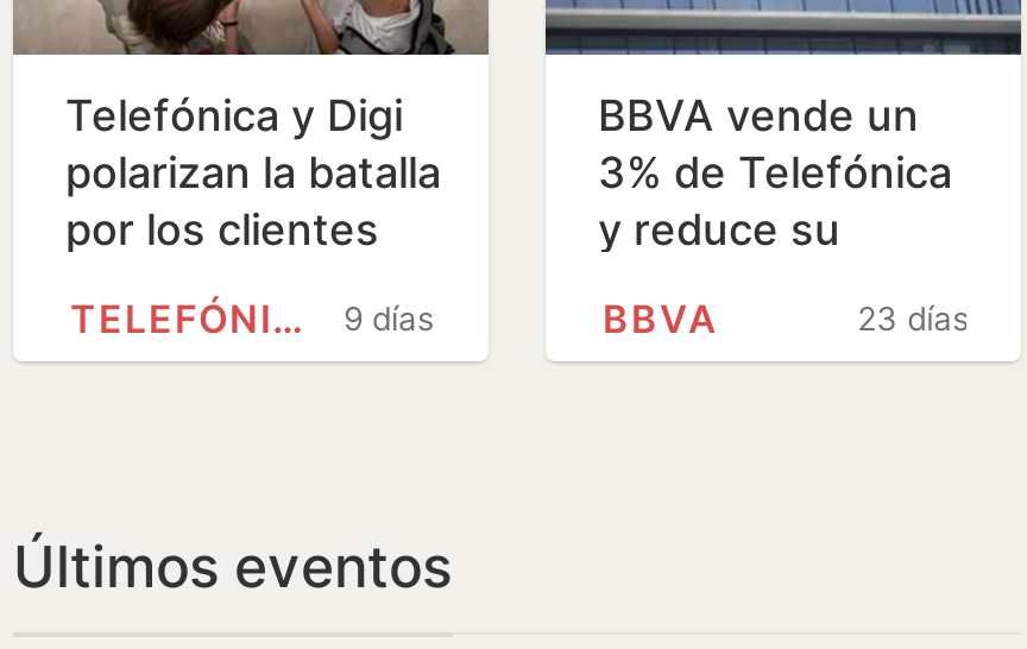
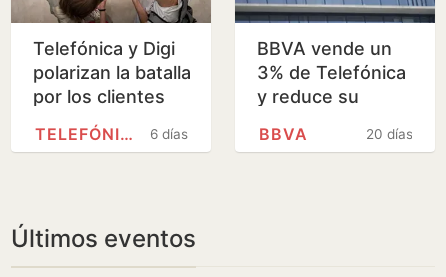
- 9 días
+ 6 días

- 23 días
+ 20 días
